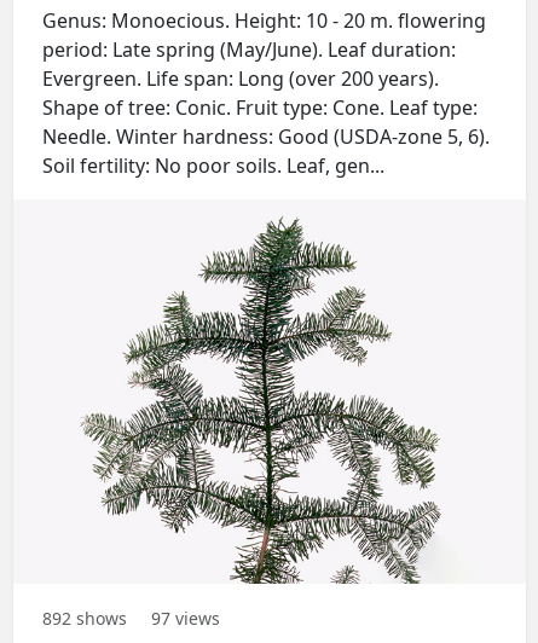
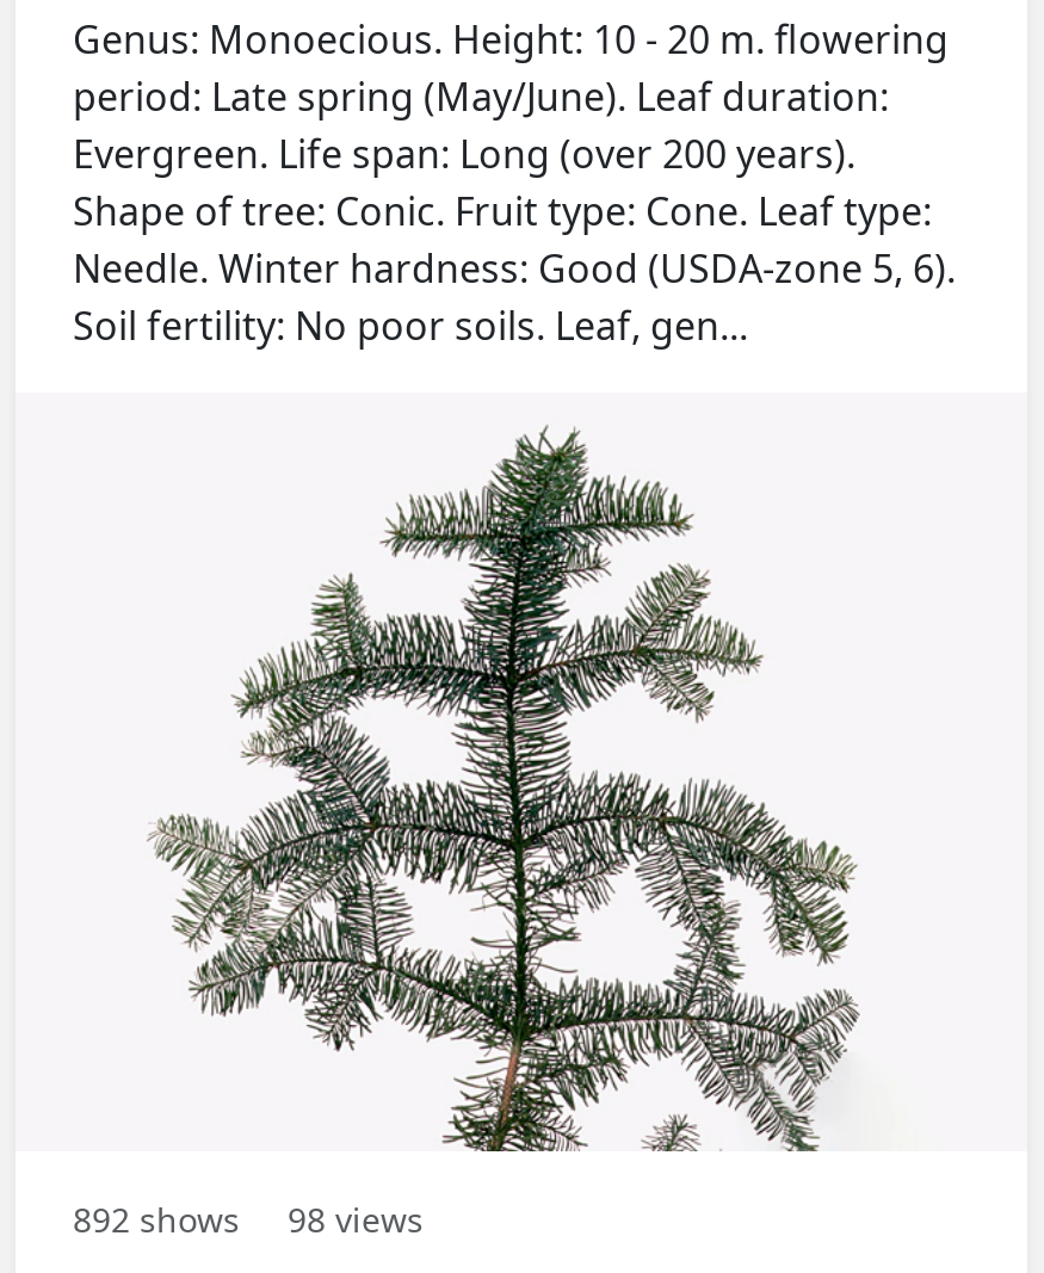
- 892 shows 97 views
+ 892 shows 98 views
